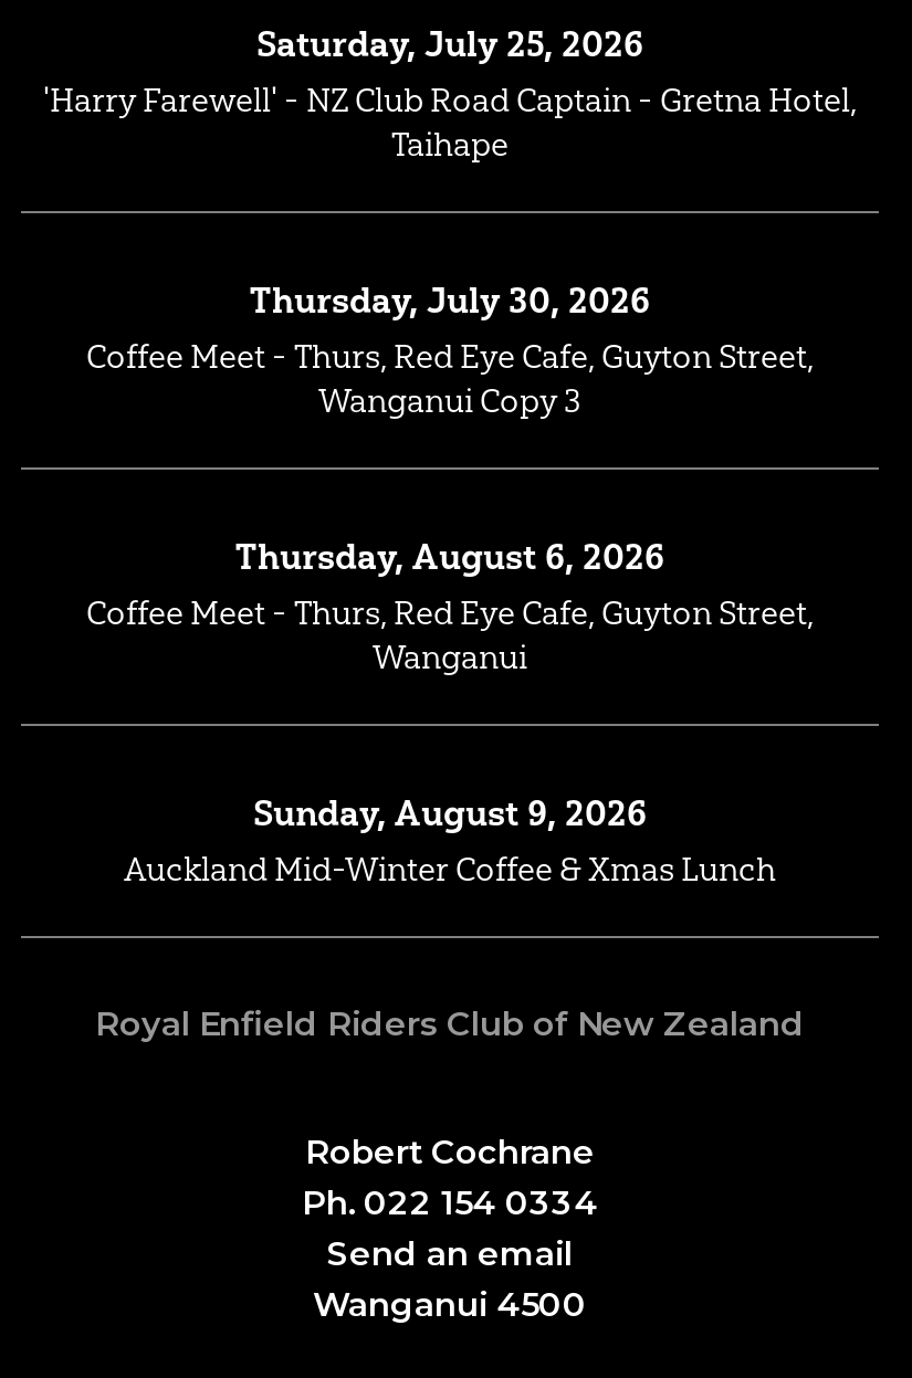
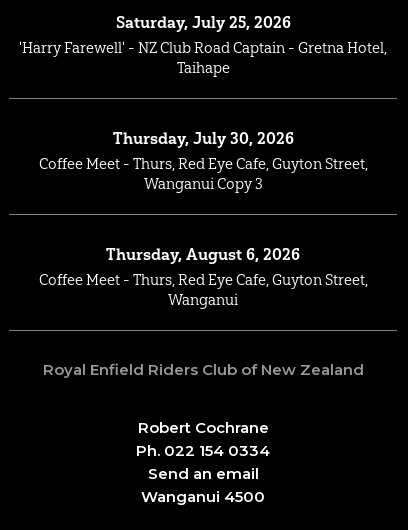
- Sunday, August 9, 2026
- Auckland Mid-Winter Coffee & Xmas Lunch
